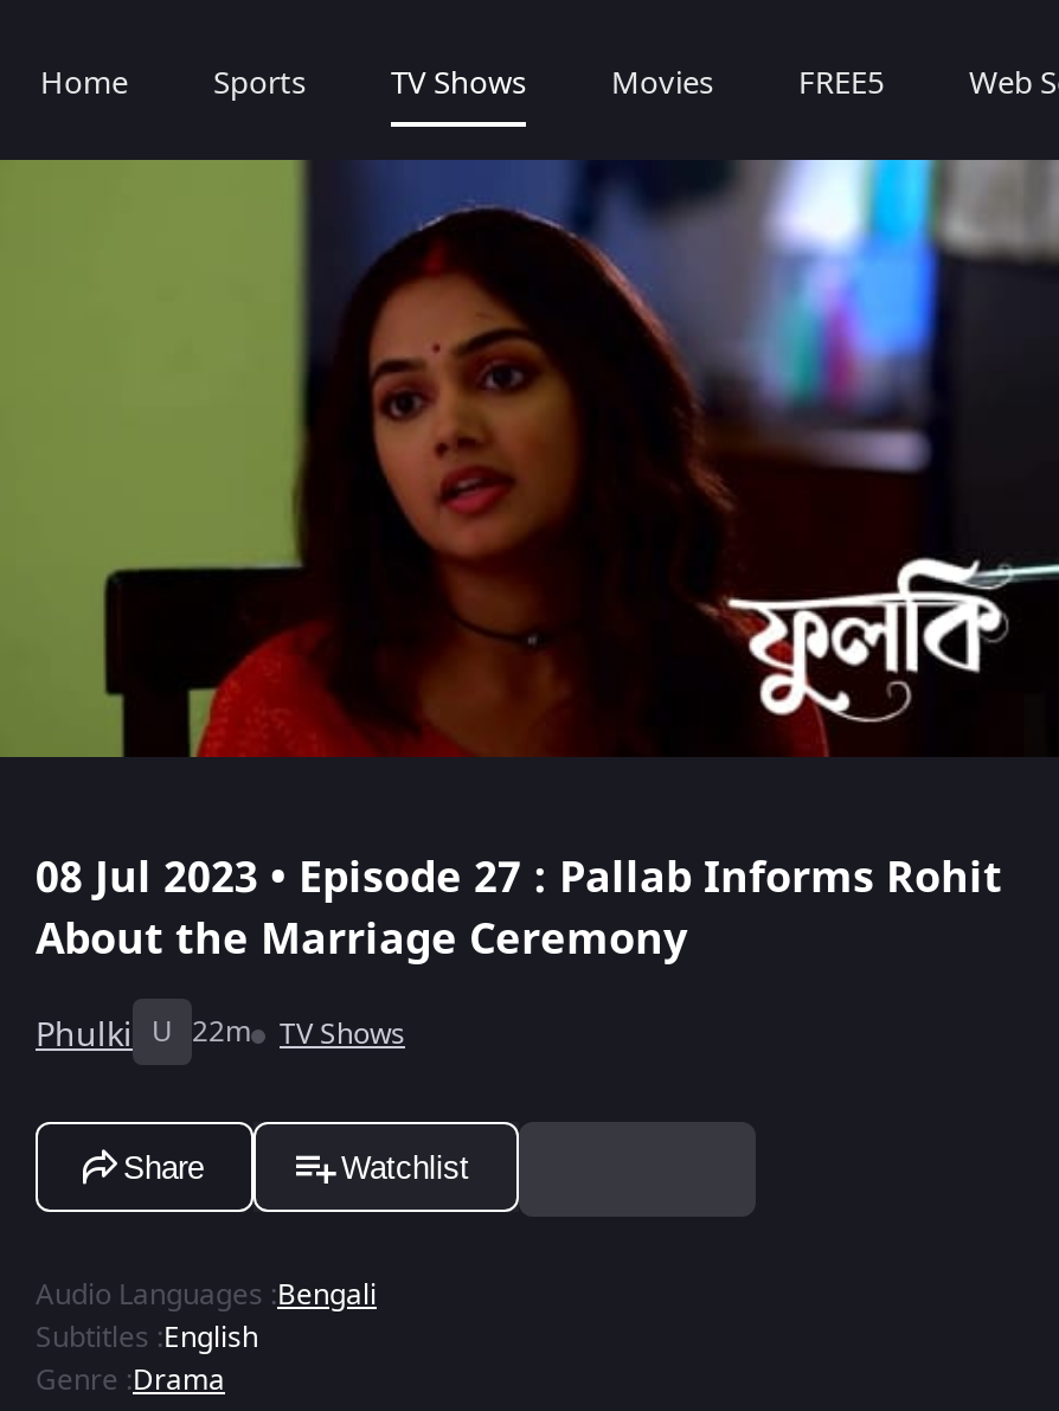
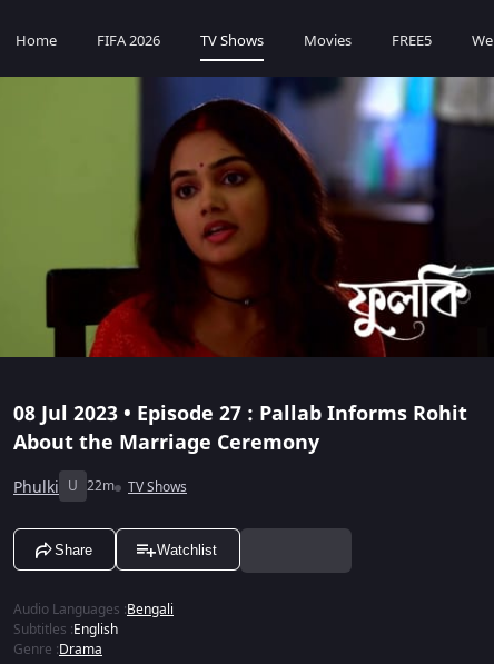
- Sports
+ FIFA 2026
